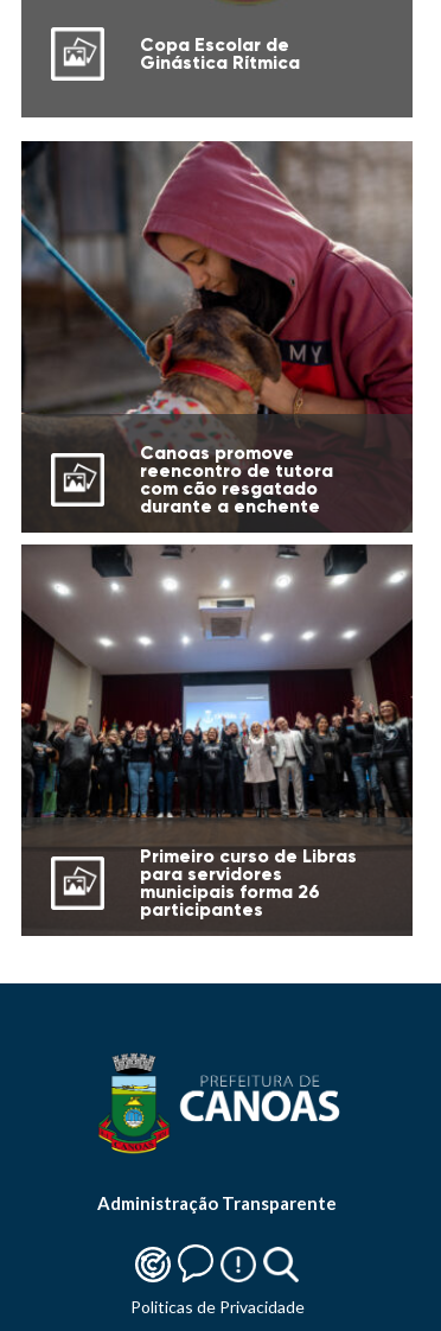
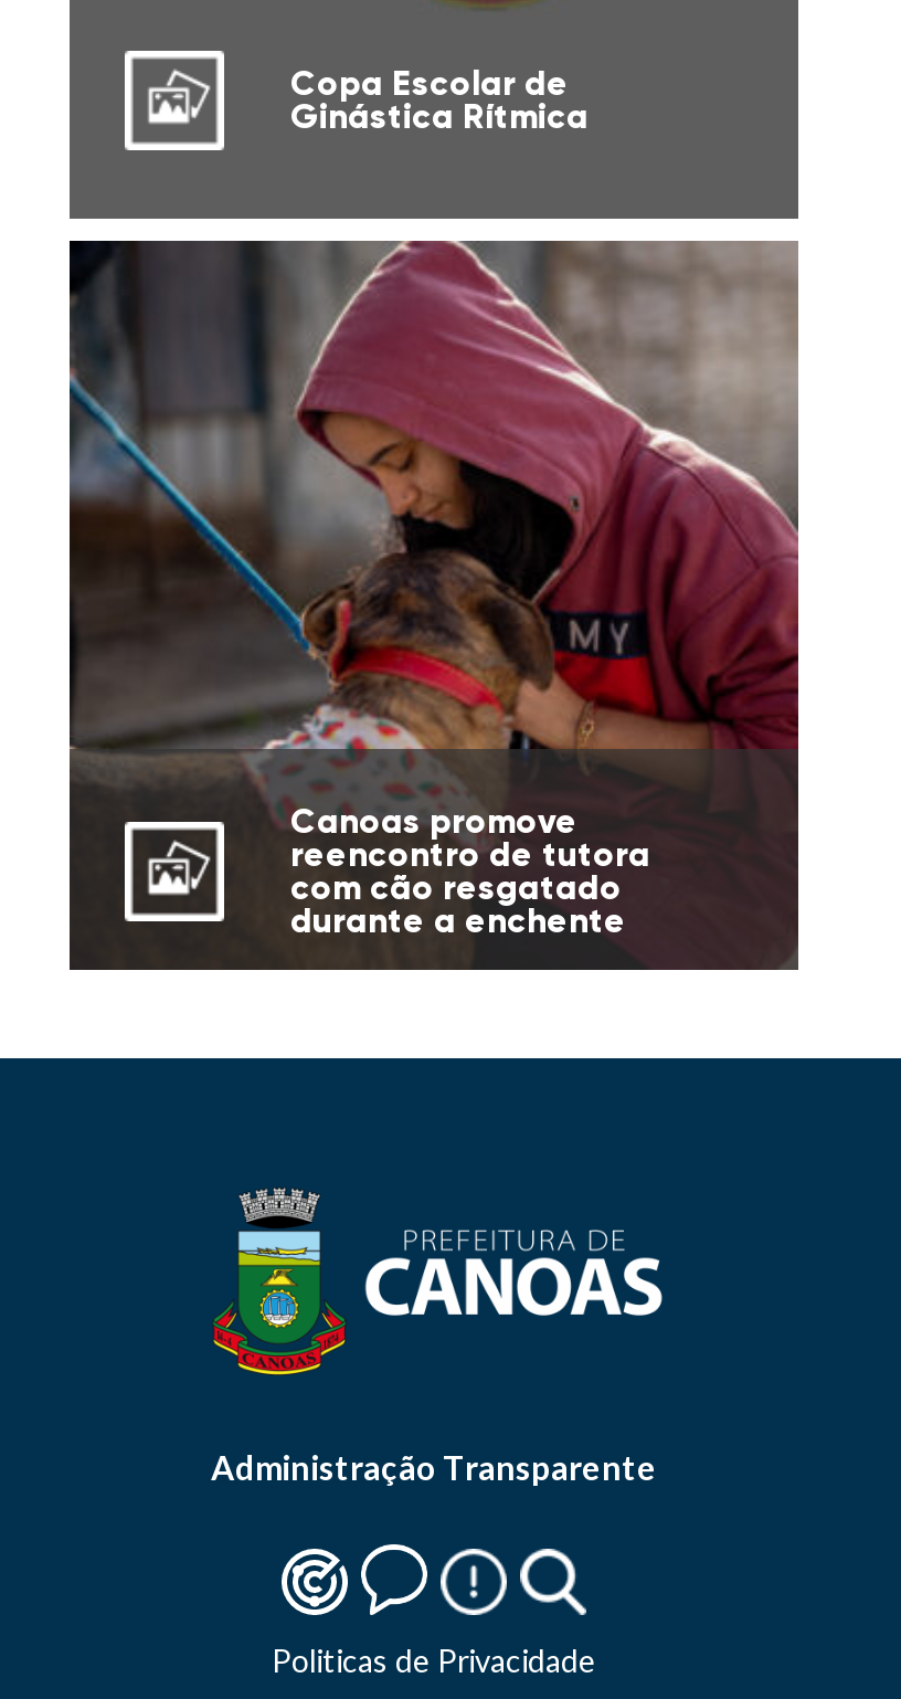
- [image]
- Primeiro curso de Libras
- para servidores
- municipais forma 26
- participantes
